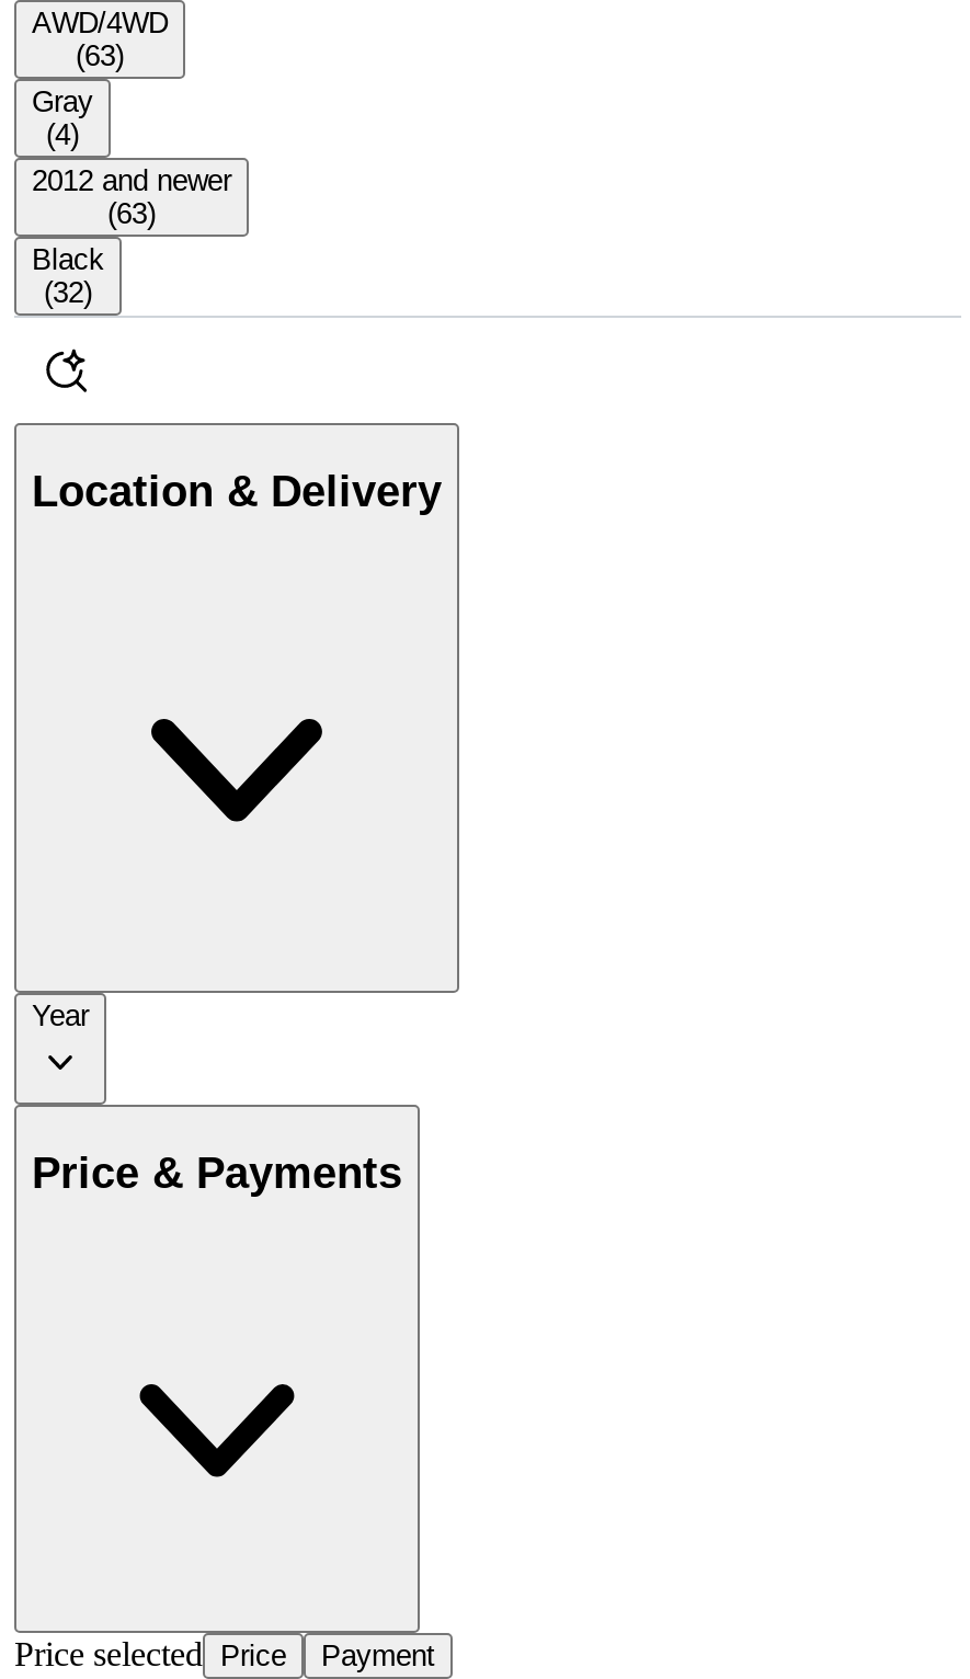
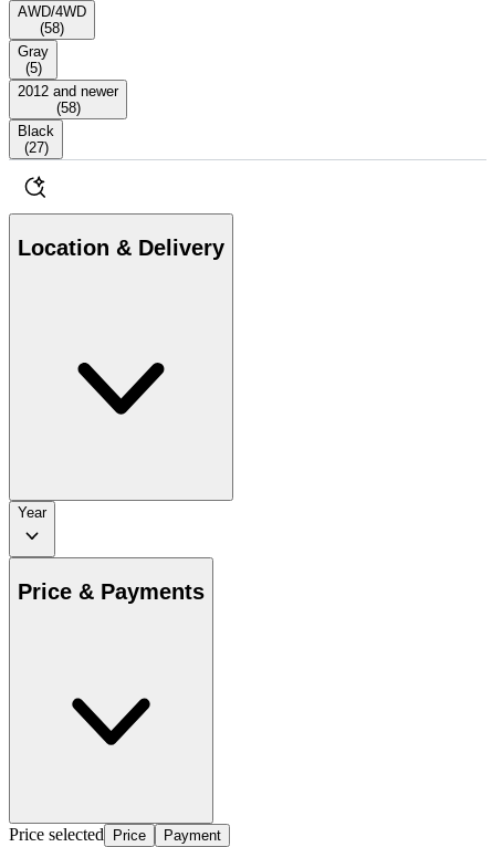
- (63)
+ (58)

- (4)
+ (5)

- (63)
+ (58)

- (32)
+ (27)
